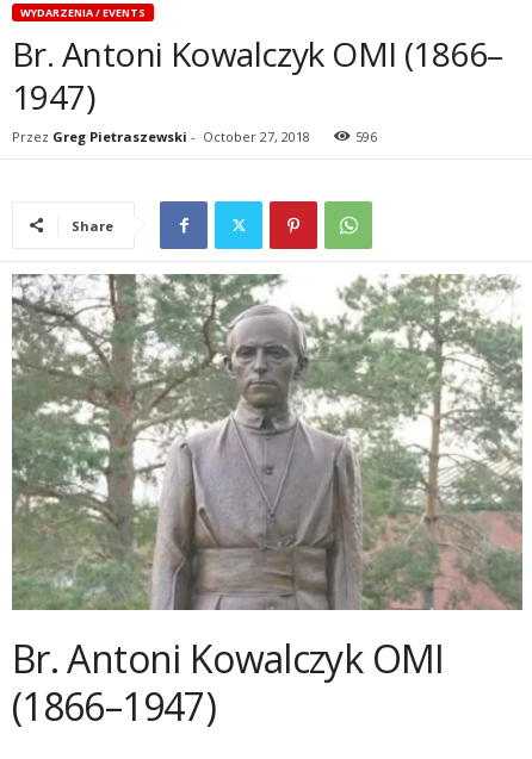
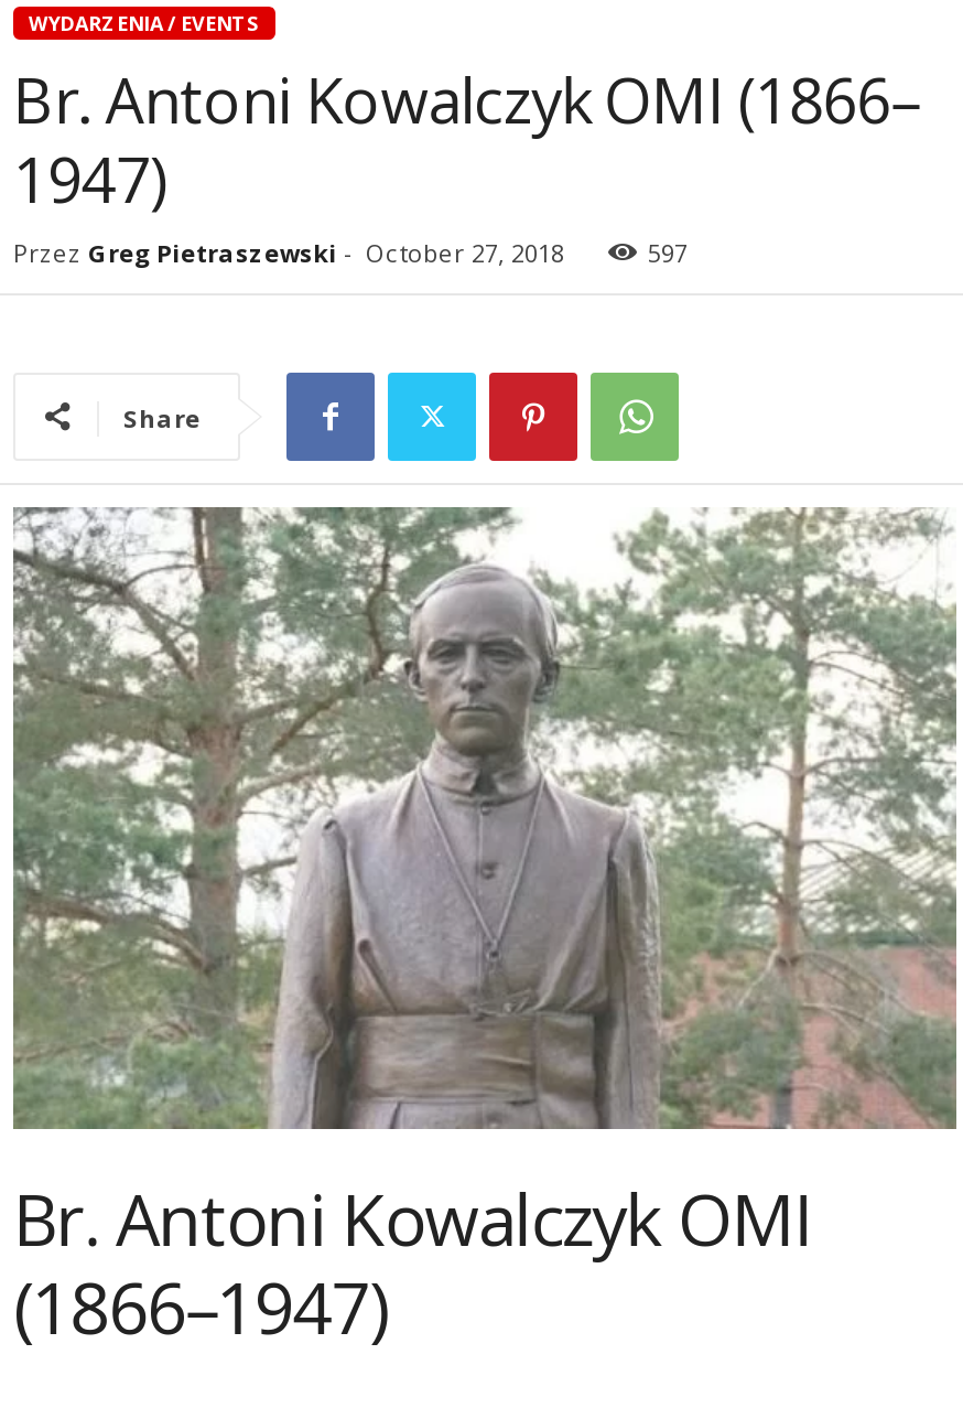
- 596
+ 597
